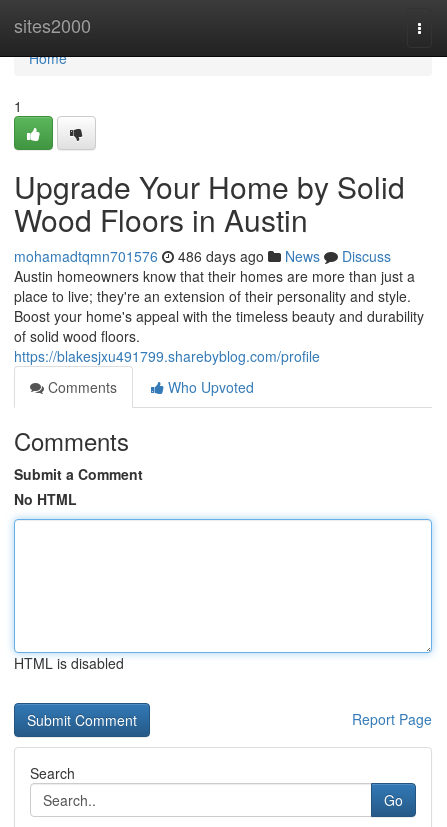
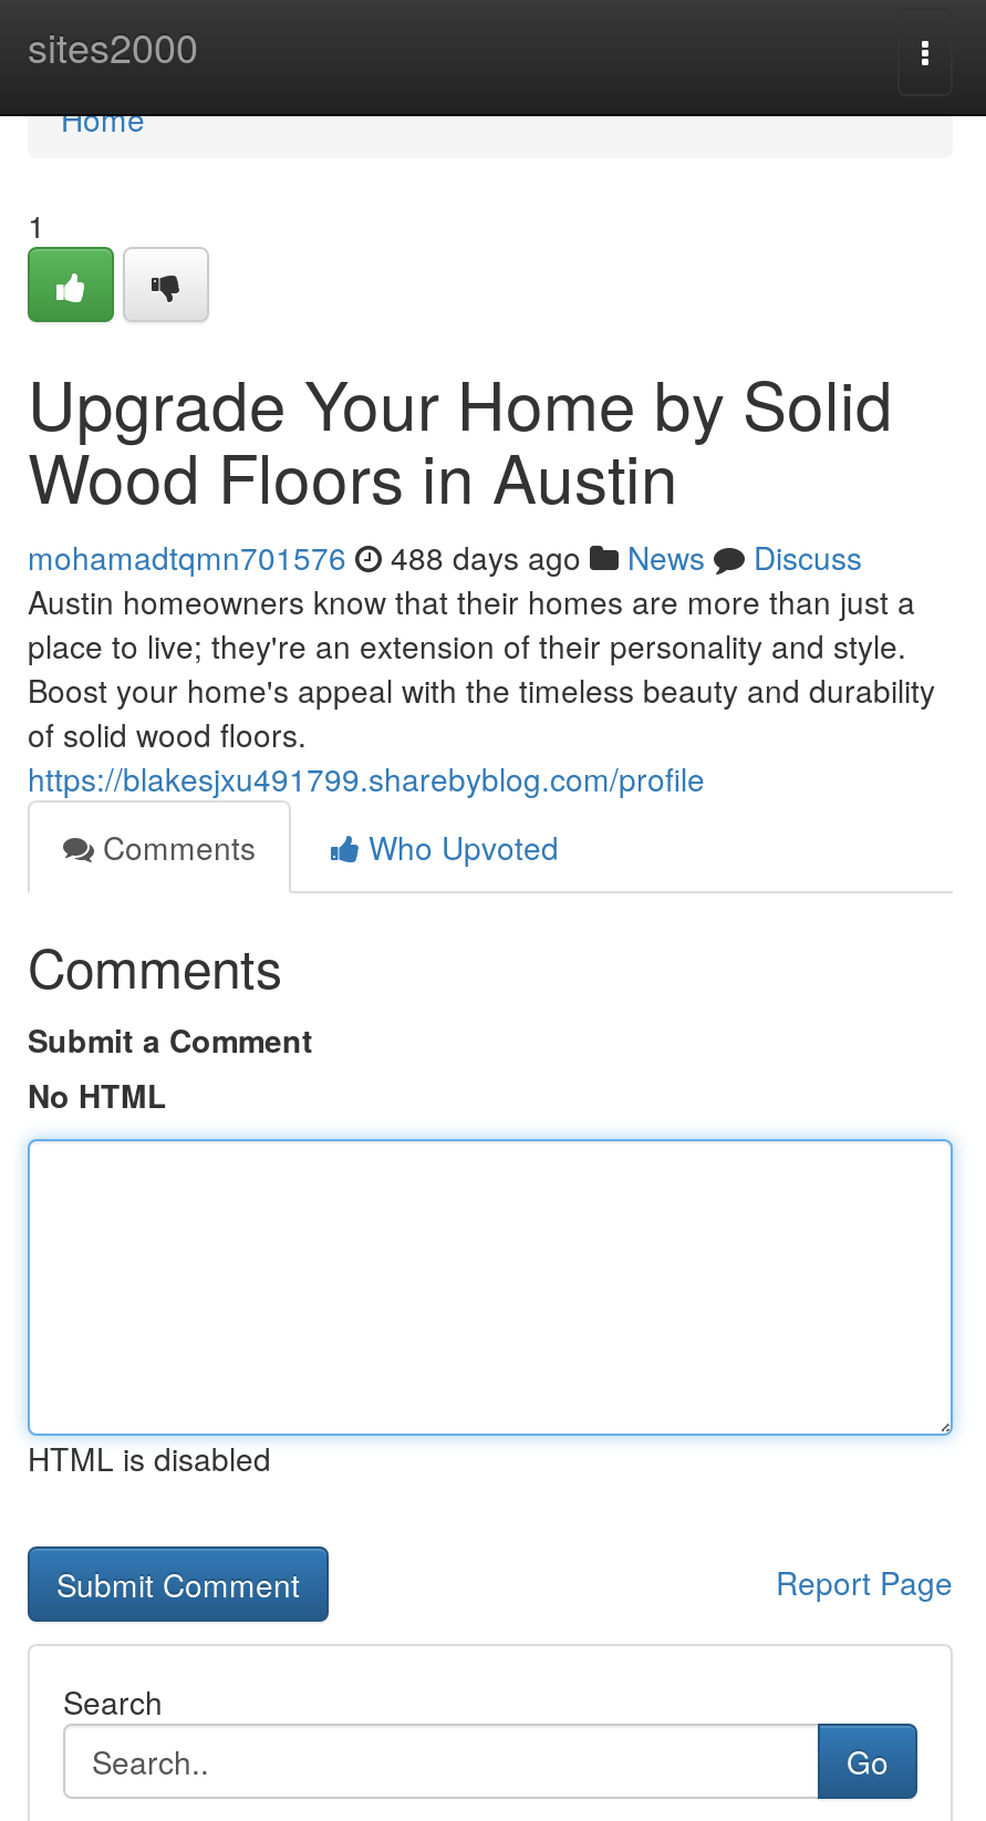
- mohamadtqmn701576 486 days ago News Discuss
+ mohamadtqmn701576 488 days ago News Discuss
